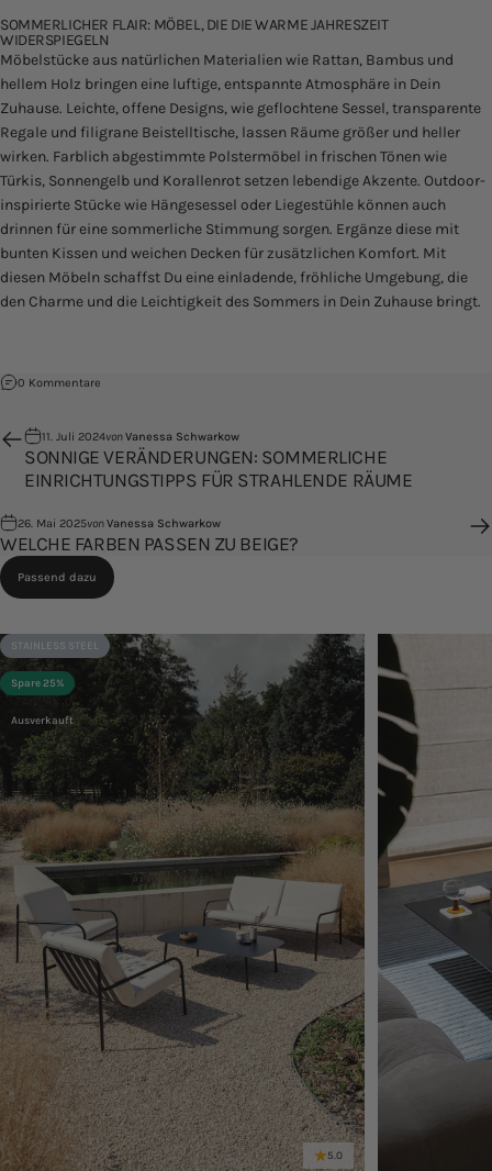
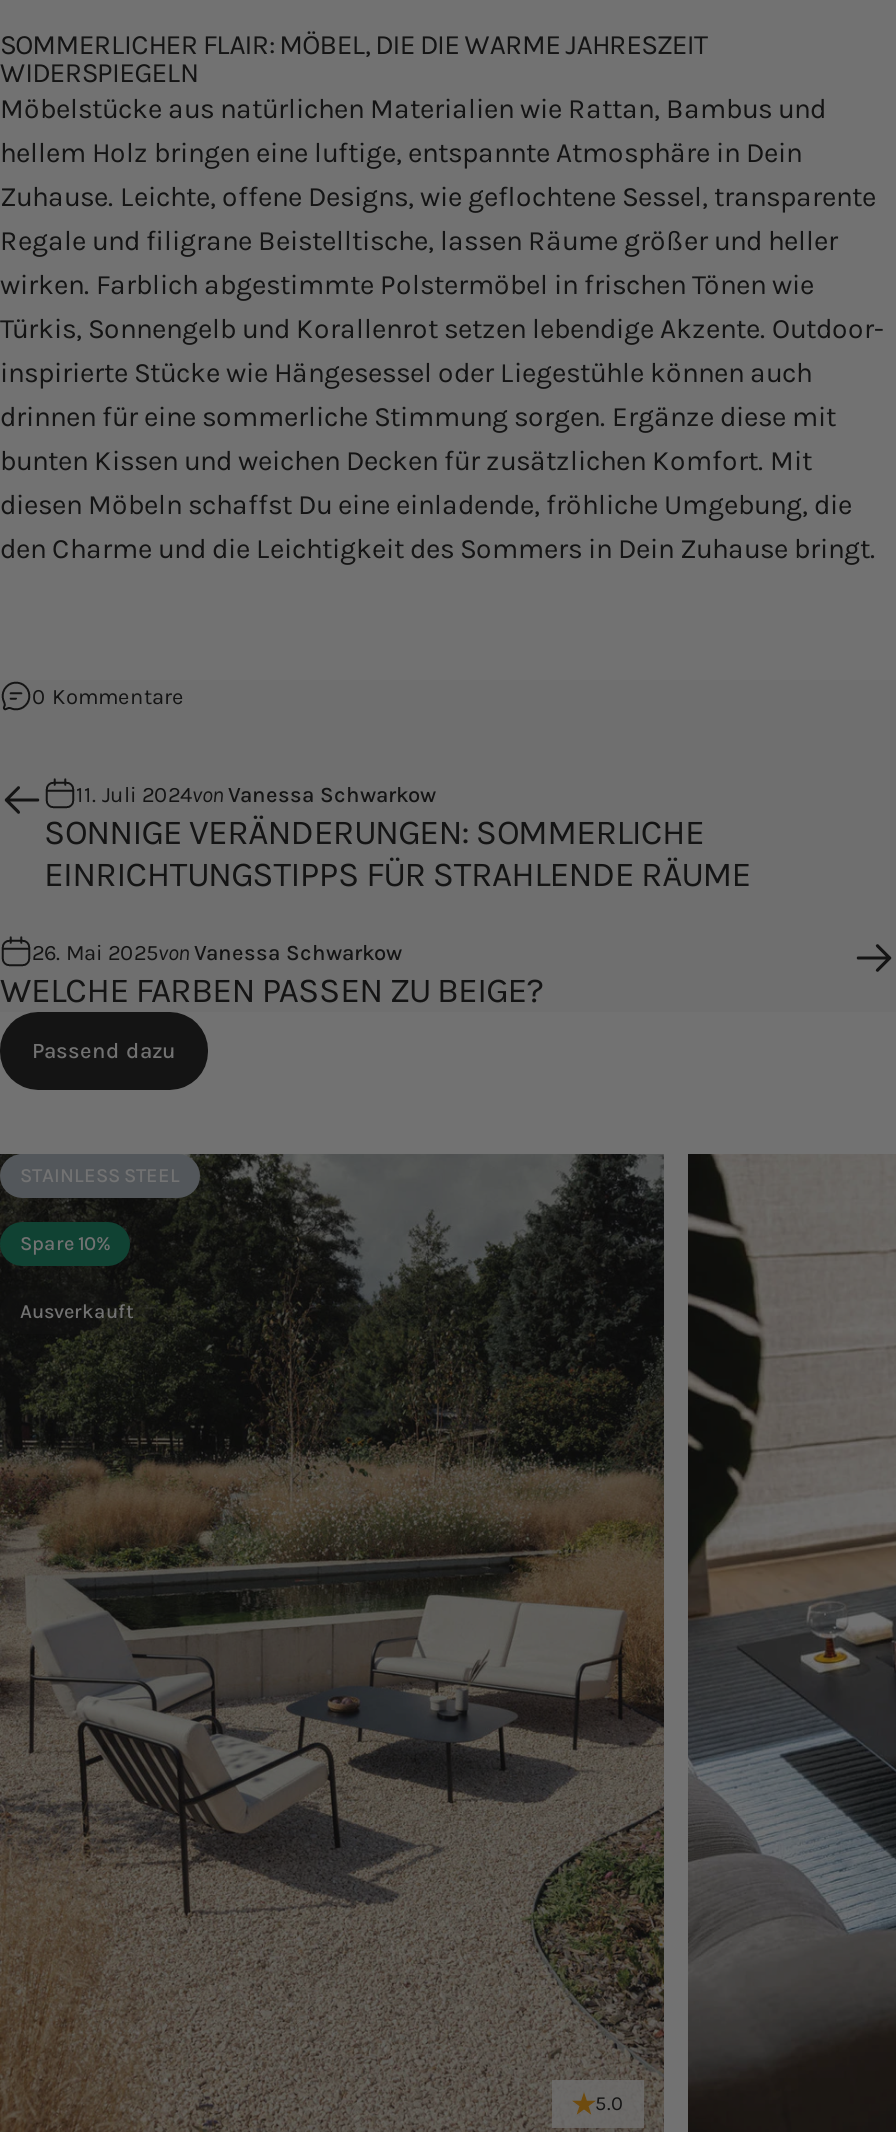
- Spare 25%
+ Spare 10%
